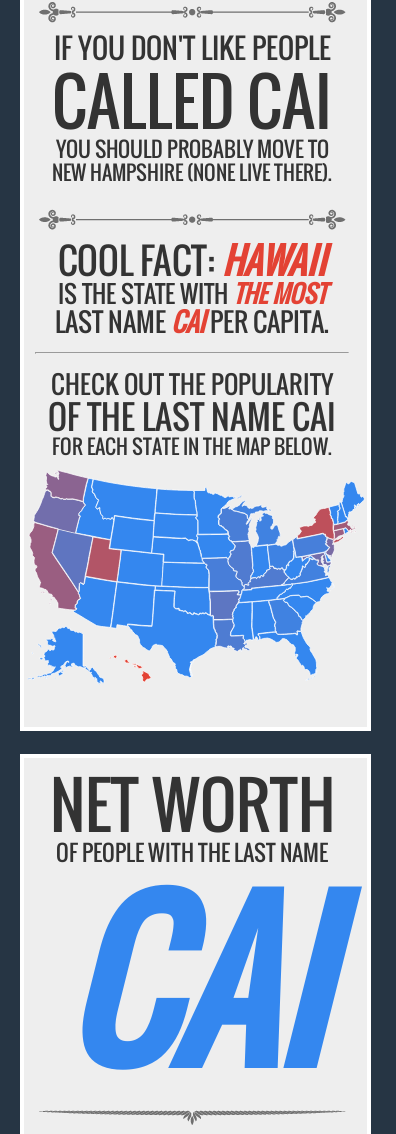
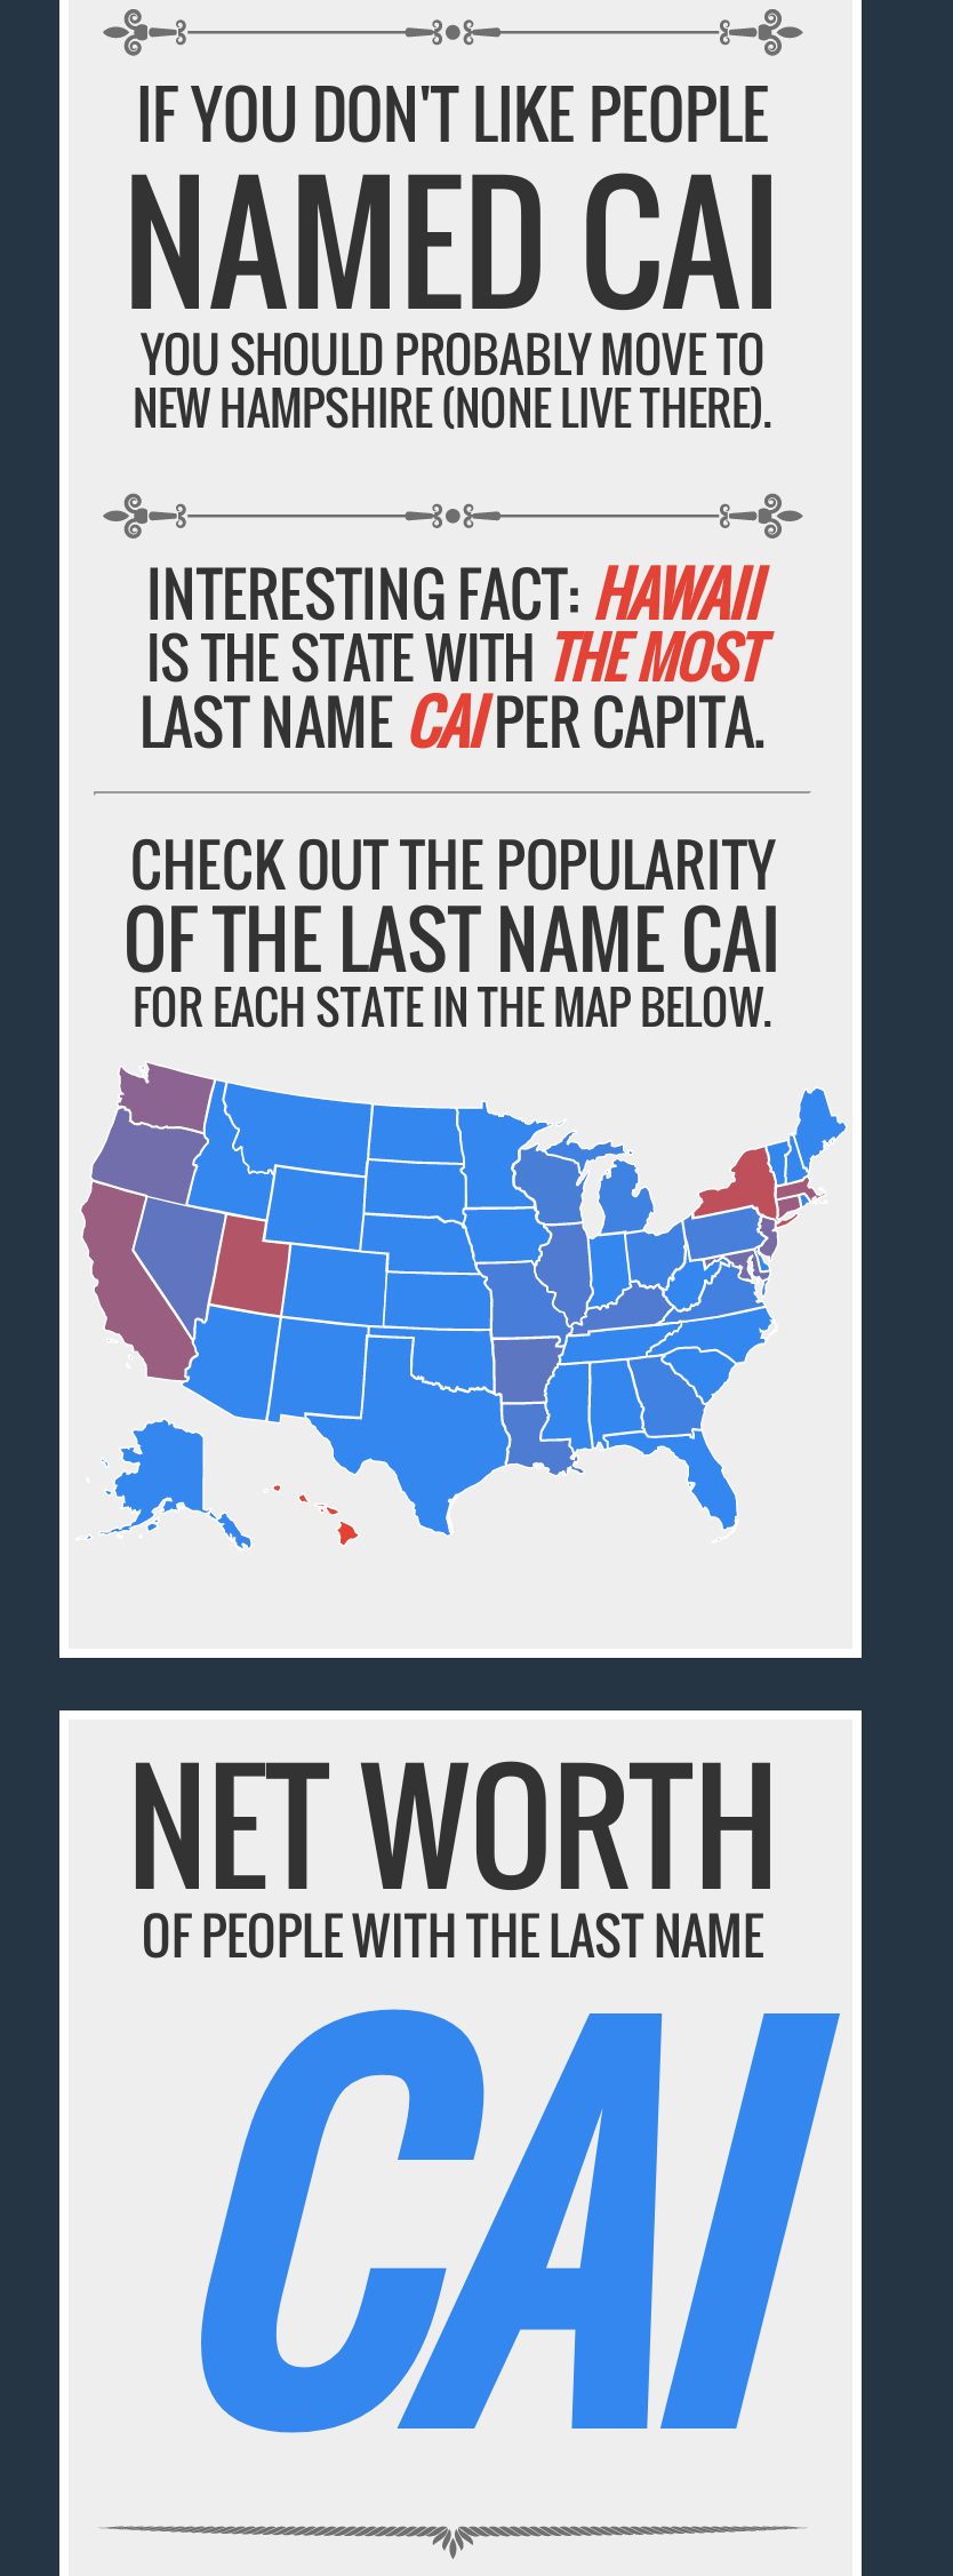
- CALLED CAI
+ NAMED CAI

- COOL FACT: HAWAII
+ INTERESTING FACT: HAWAII
